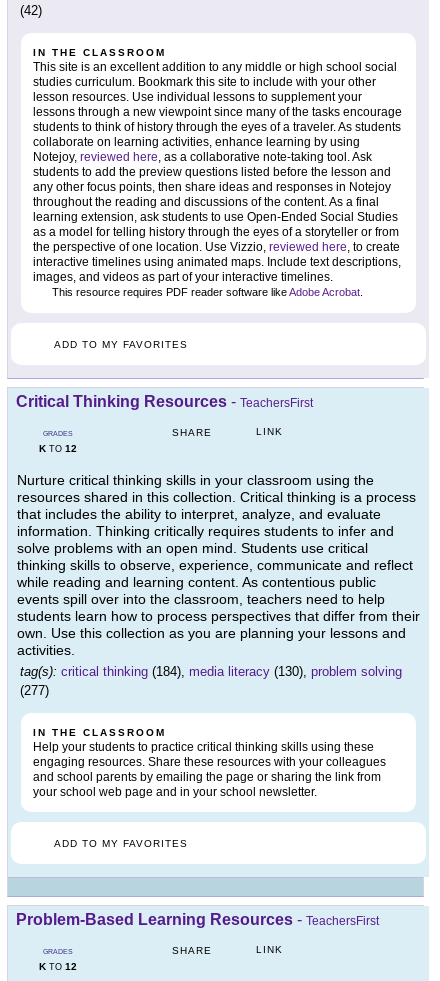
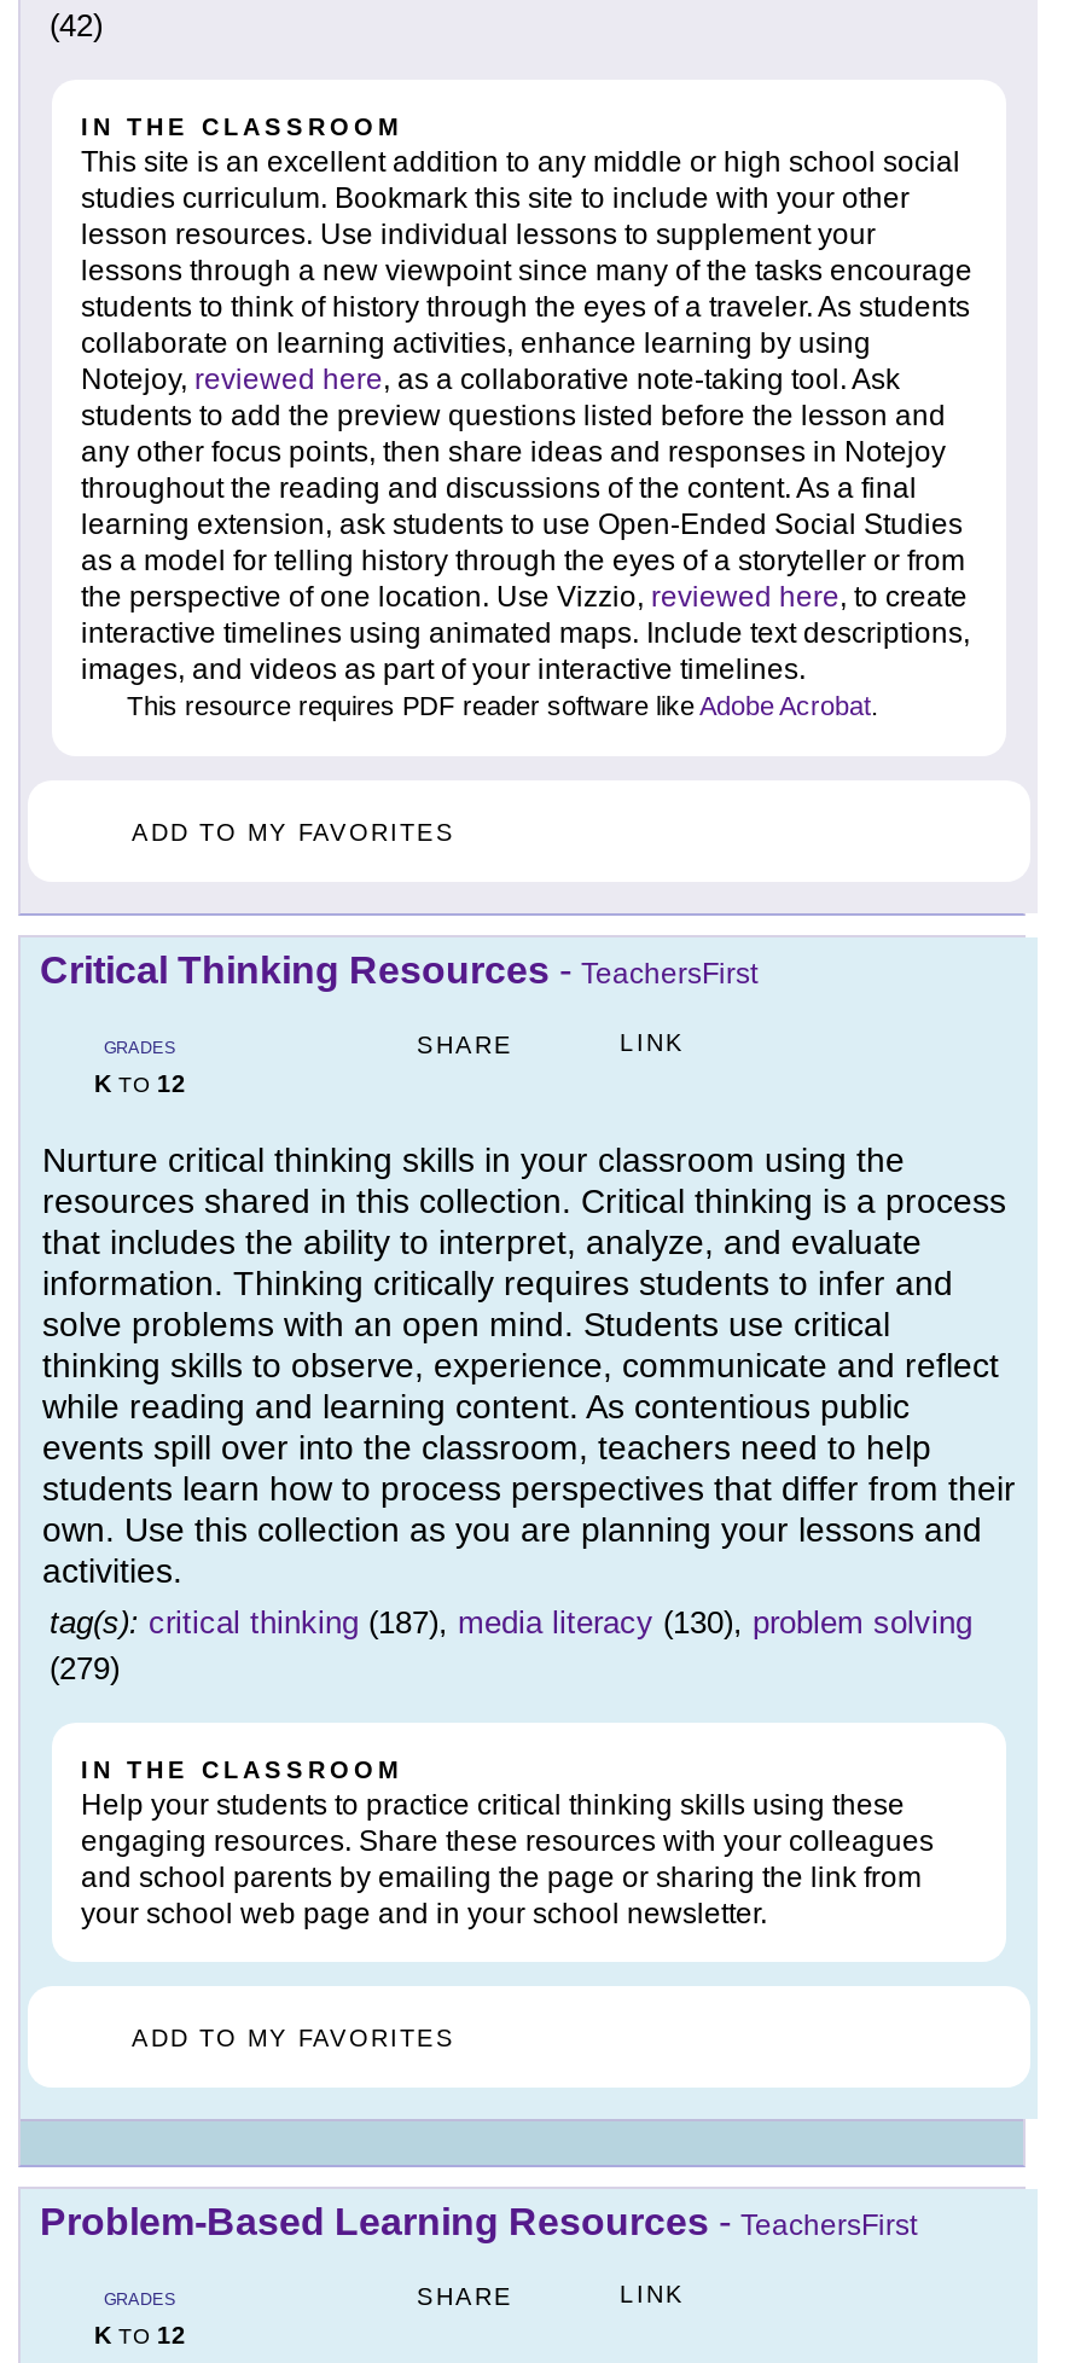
- tag(s): critical thinking (184), media literacy (130), problem solving
+ tag(s): critical thinking (187), media literacy (130), problem solving

- (277)
+ (279)
